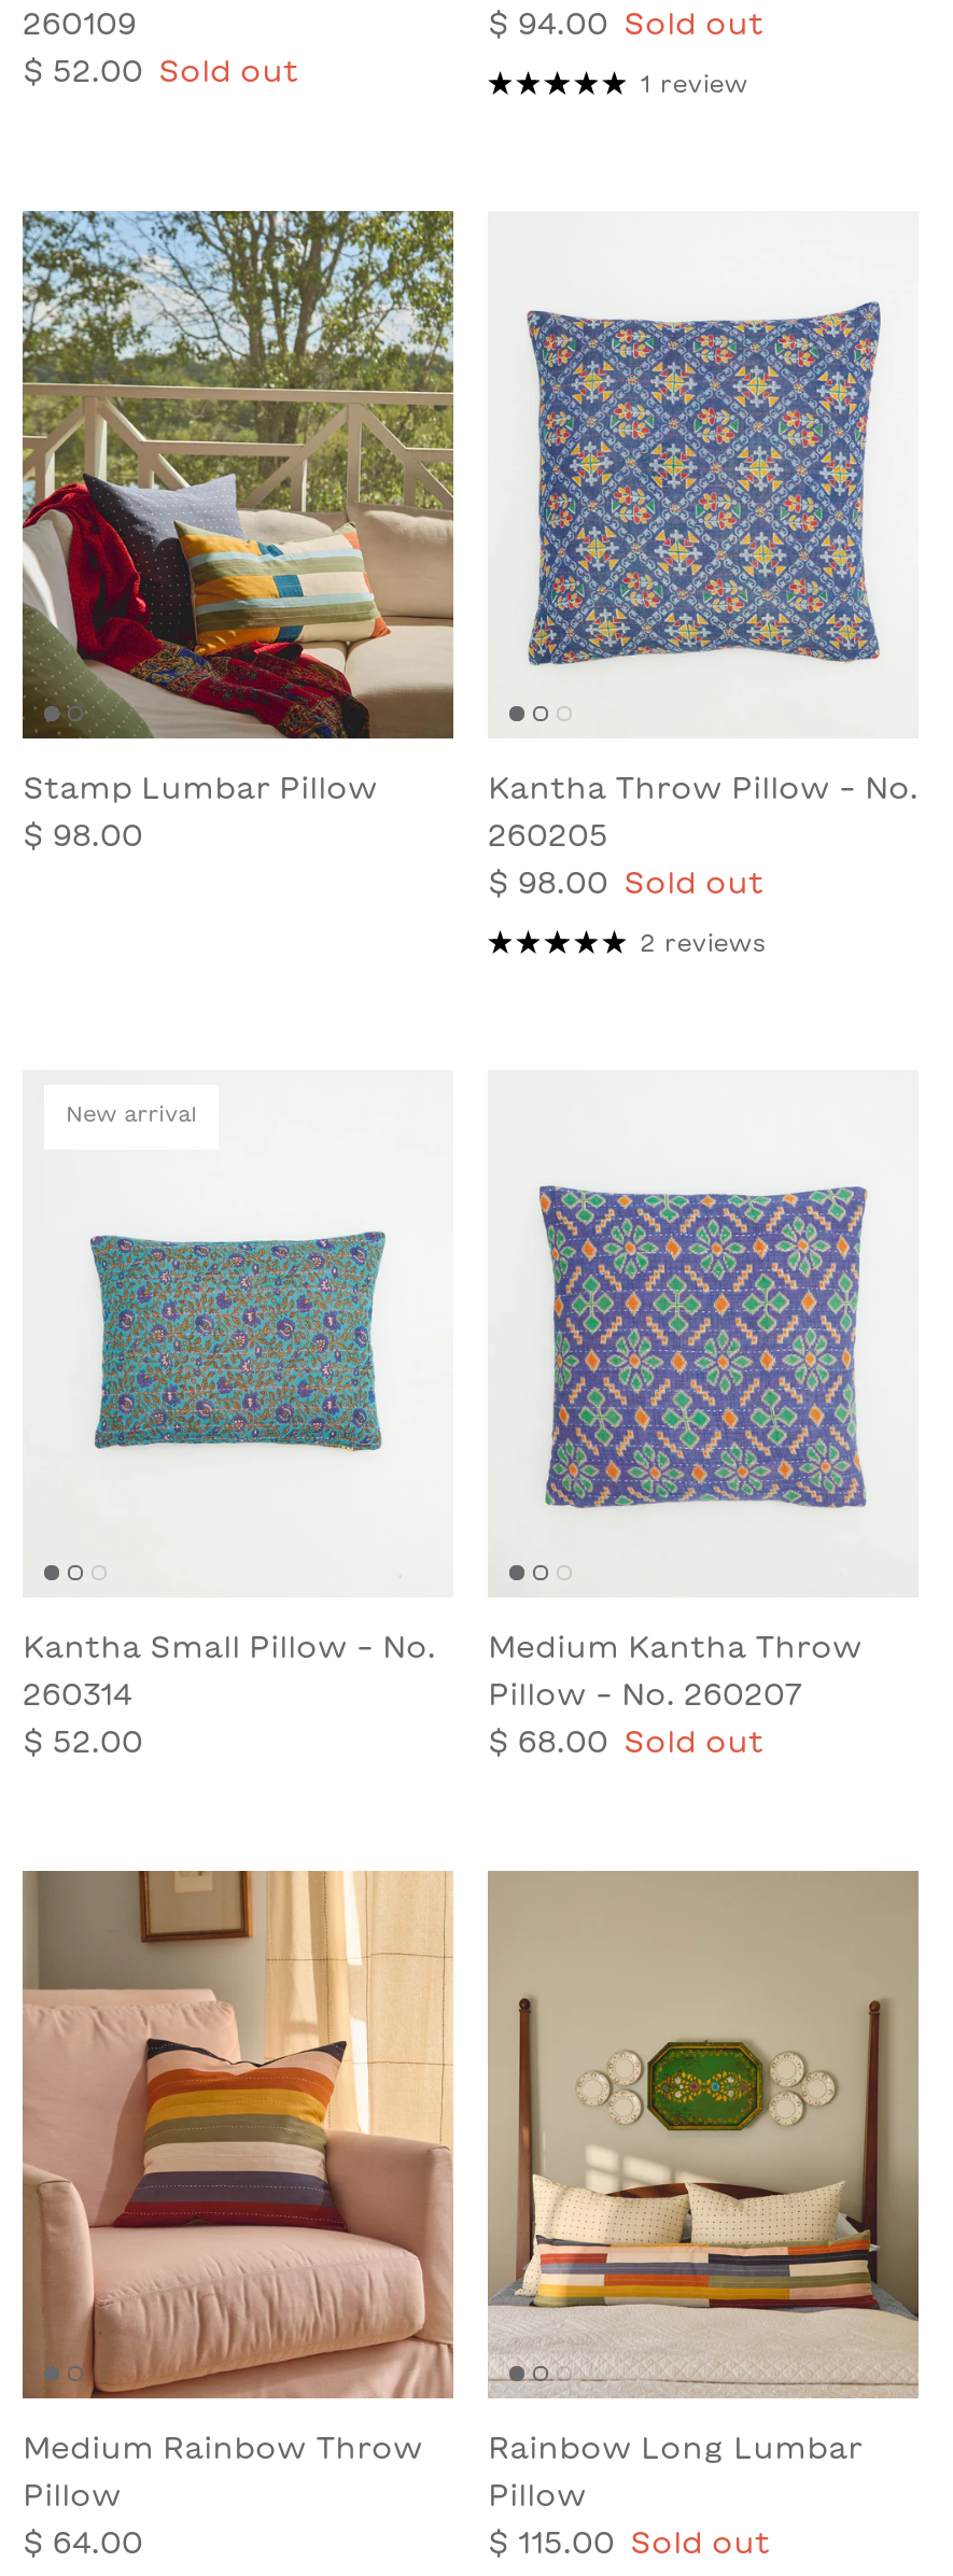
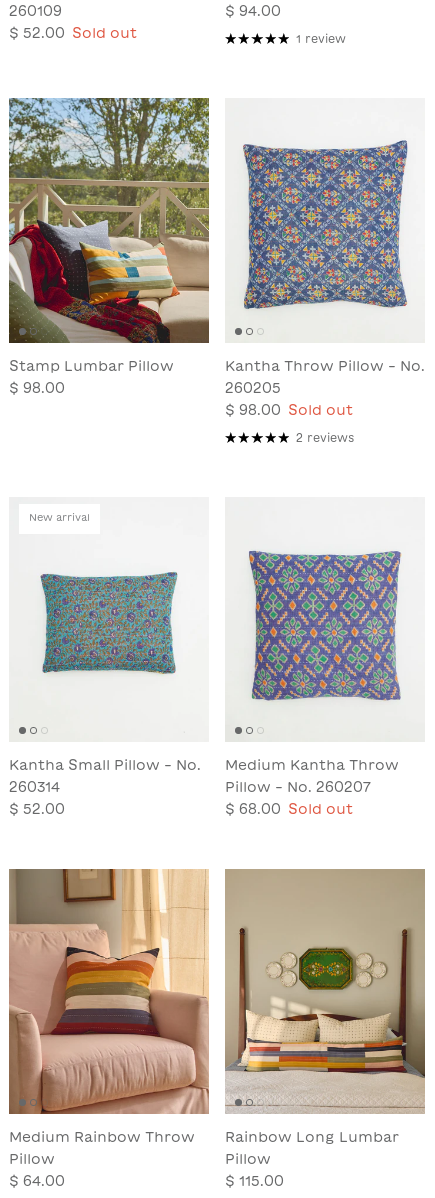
- $ 94.00 Sold out
+ $ 94.00

- $ 115.00 Sold out
+ $ 115.00
